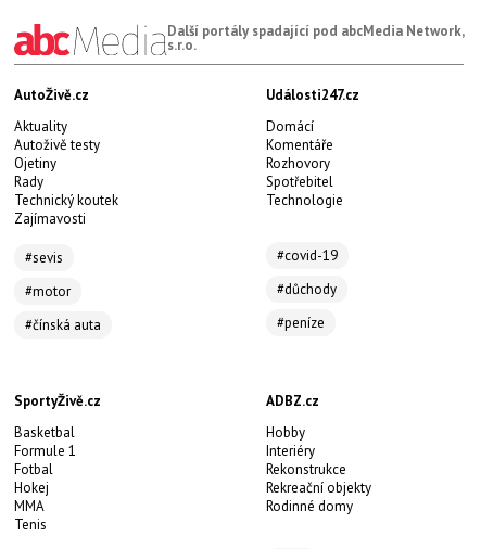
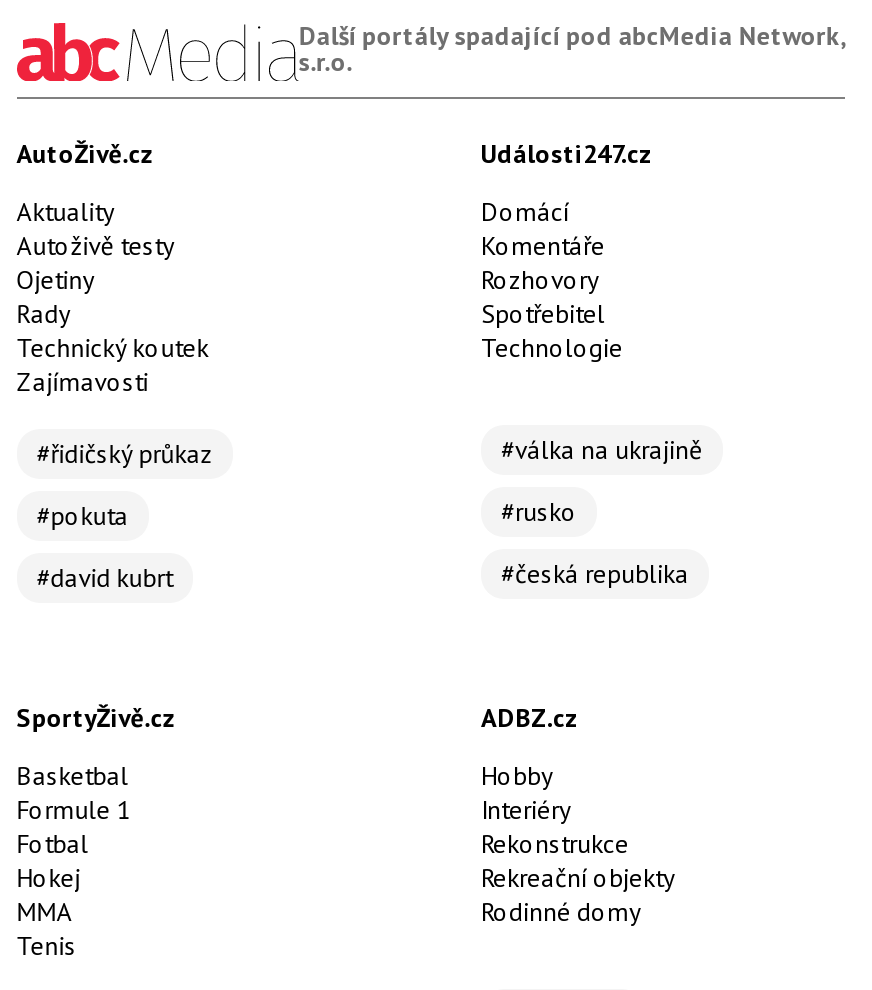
- #sevis
+ #řidičský průkaz

- #covid-19
+ #válka na ukrajině

- #motor
+ #pokuta

- #důchody
+ #rusko

- #čínská auta
+ #david kubrt

- #peníze
+ #česká republika
